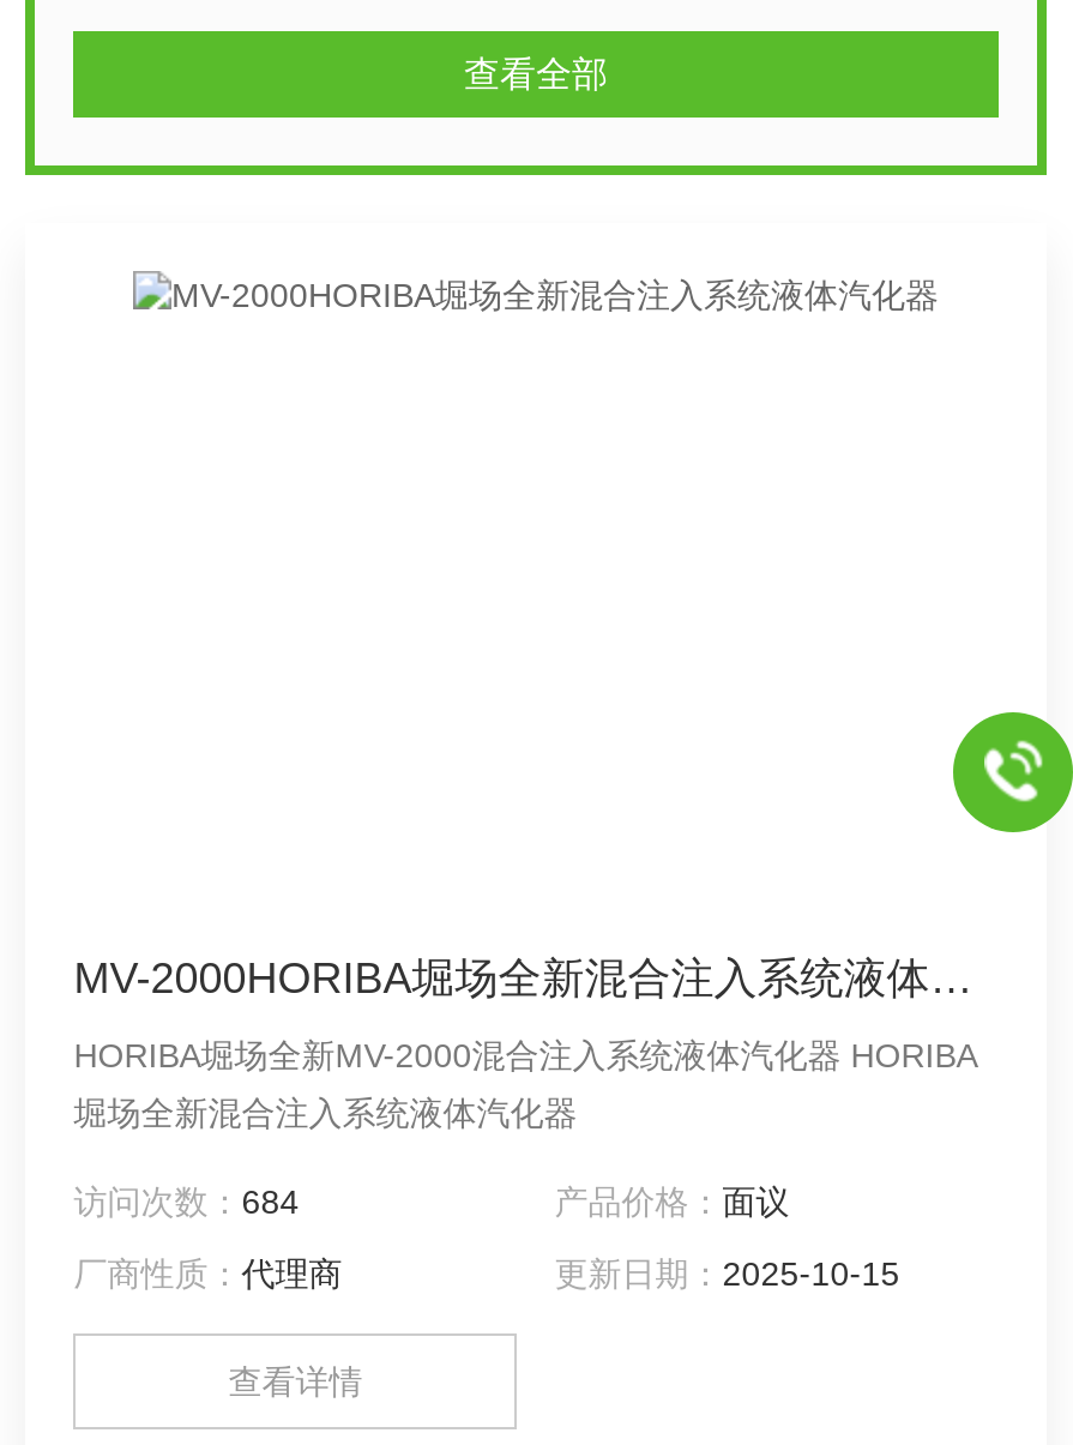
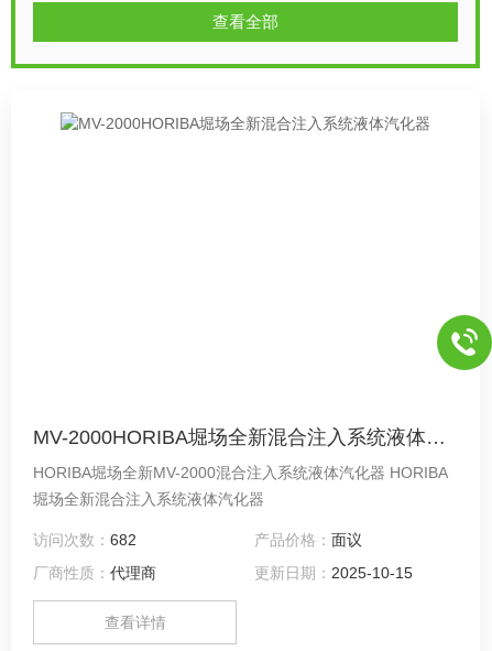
- 访问次数：684
+ 访问次数：682
